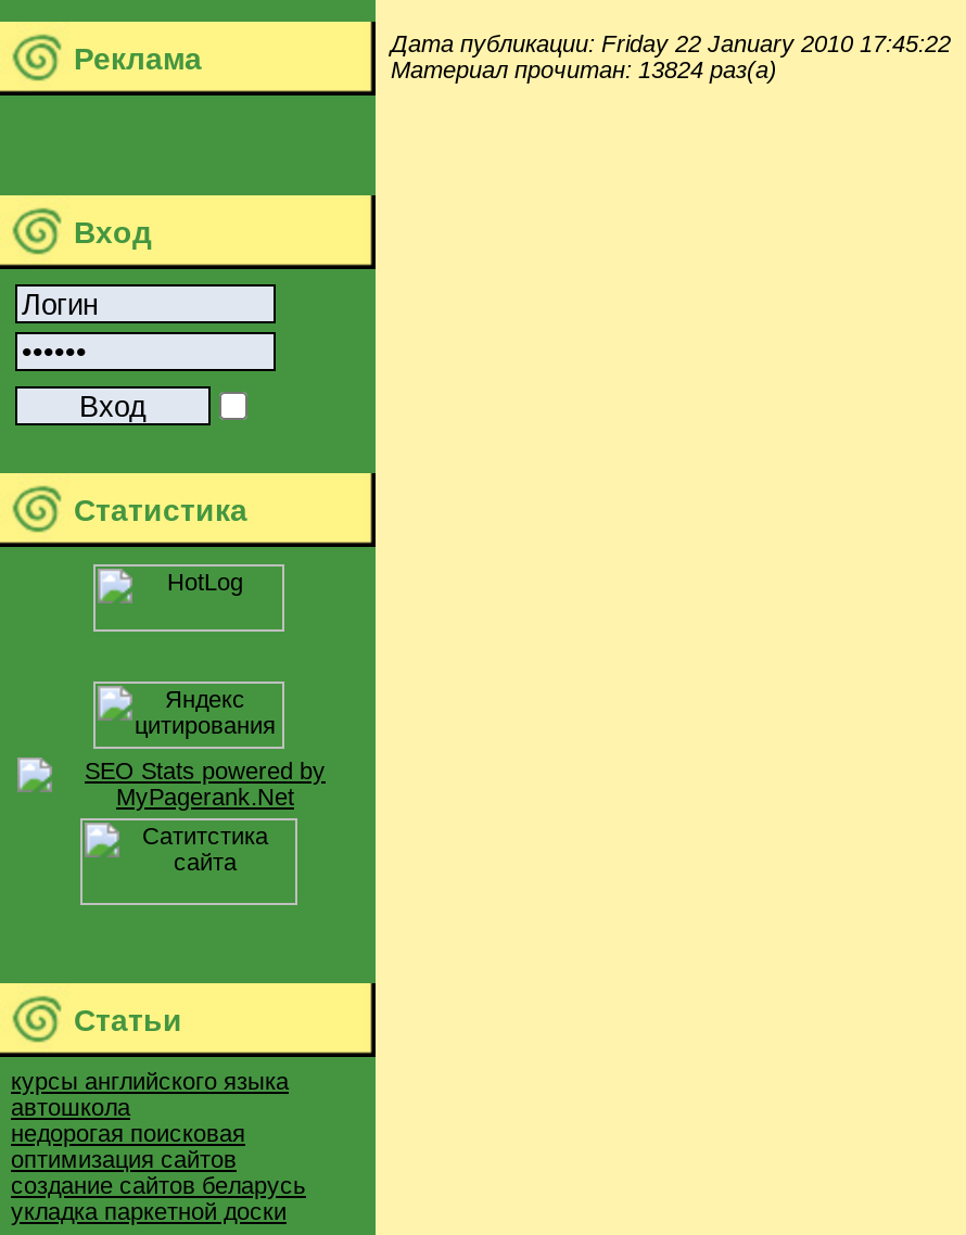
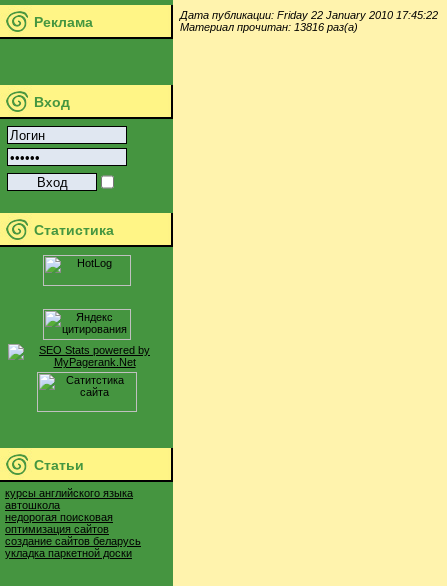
- Материал прочитан: 13824 раз(а)
+ Материал прочитан: 13816 раз(а)
